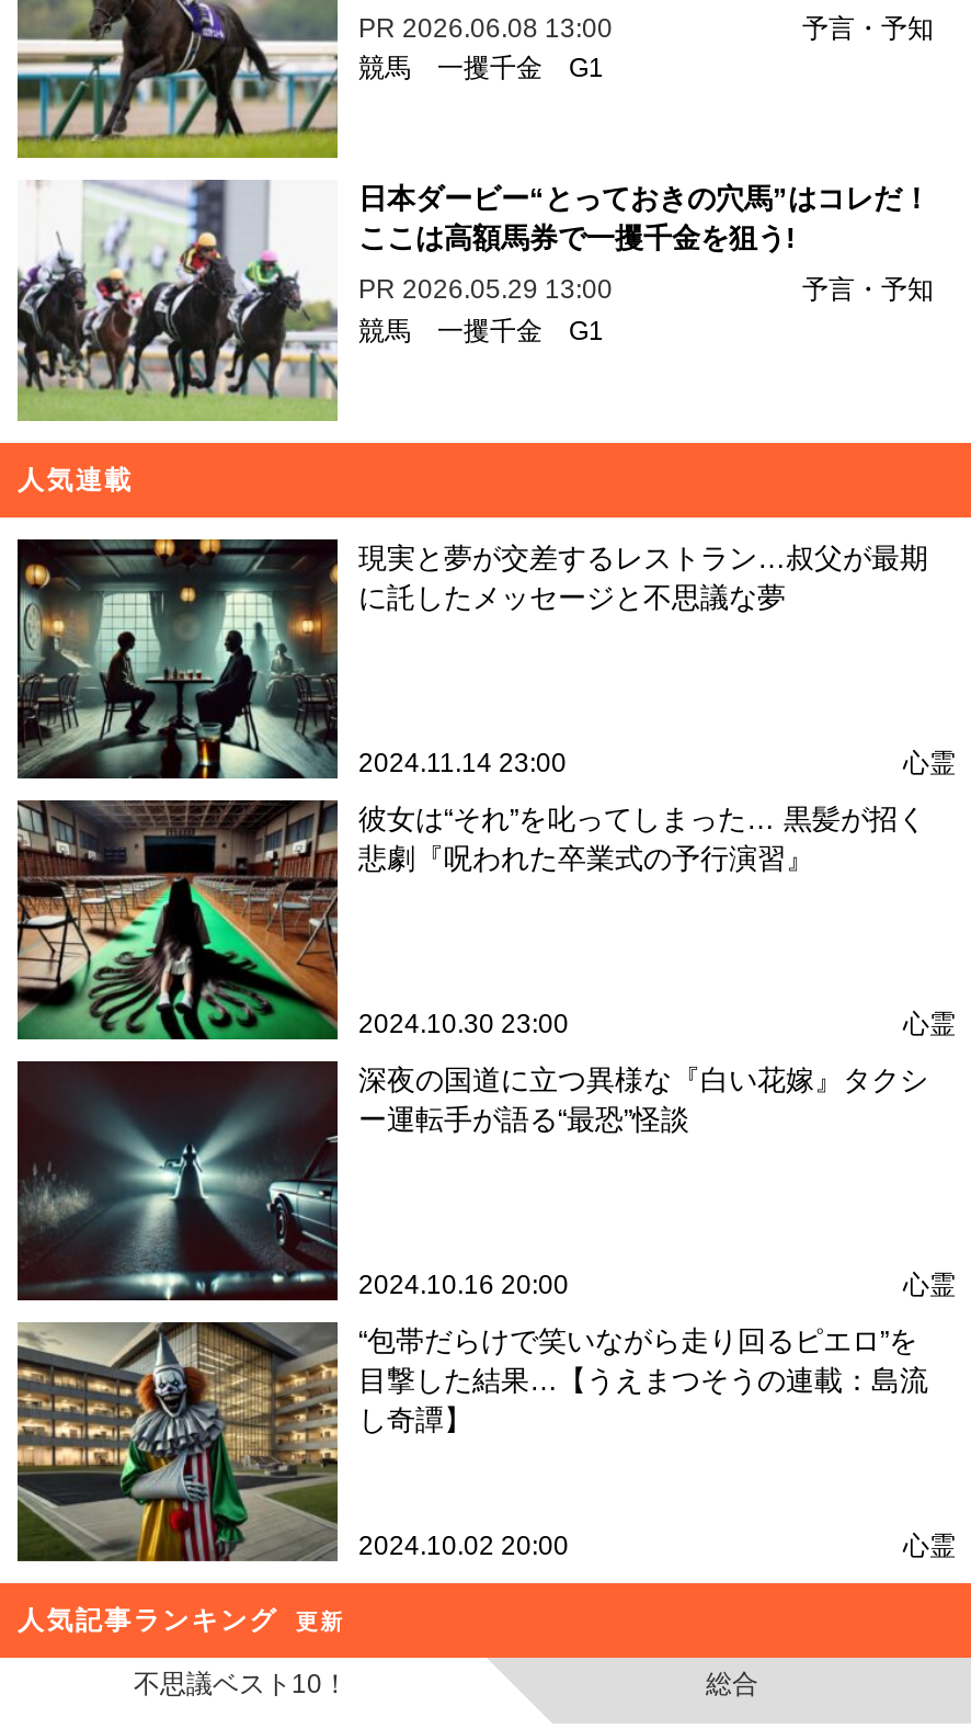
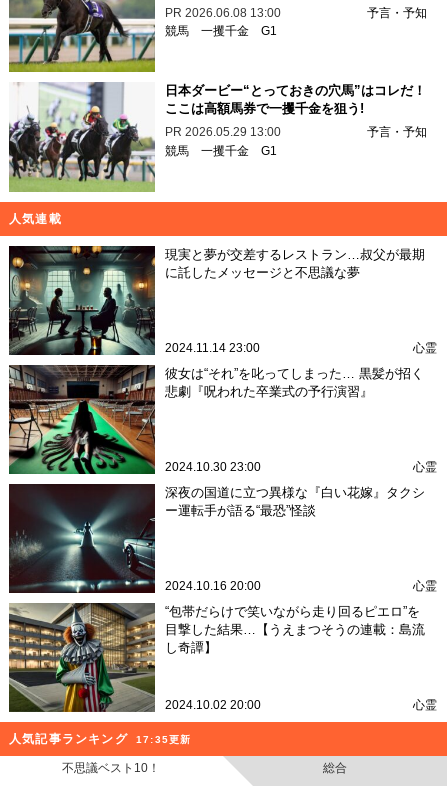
- 更新
+ 17:35更新
